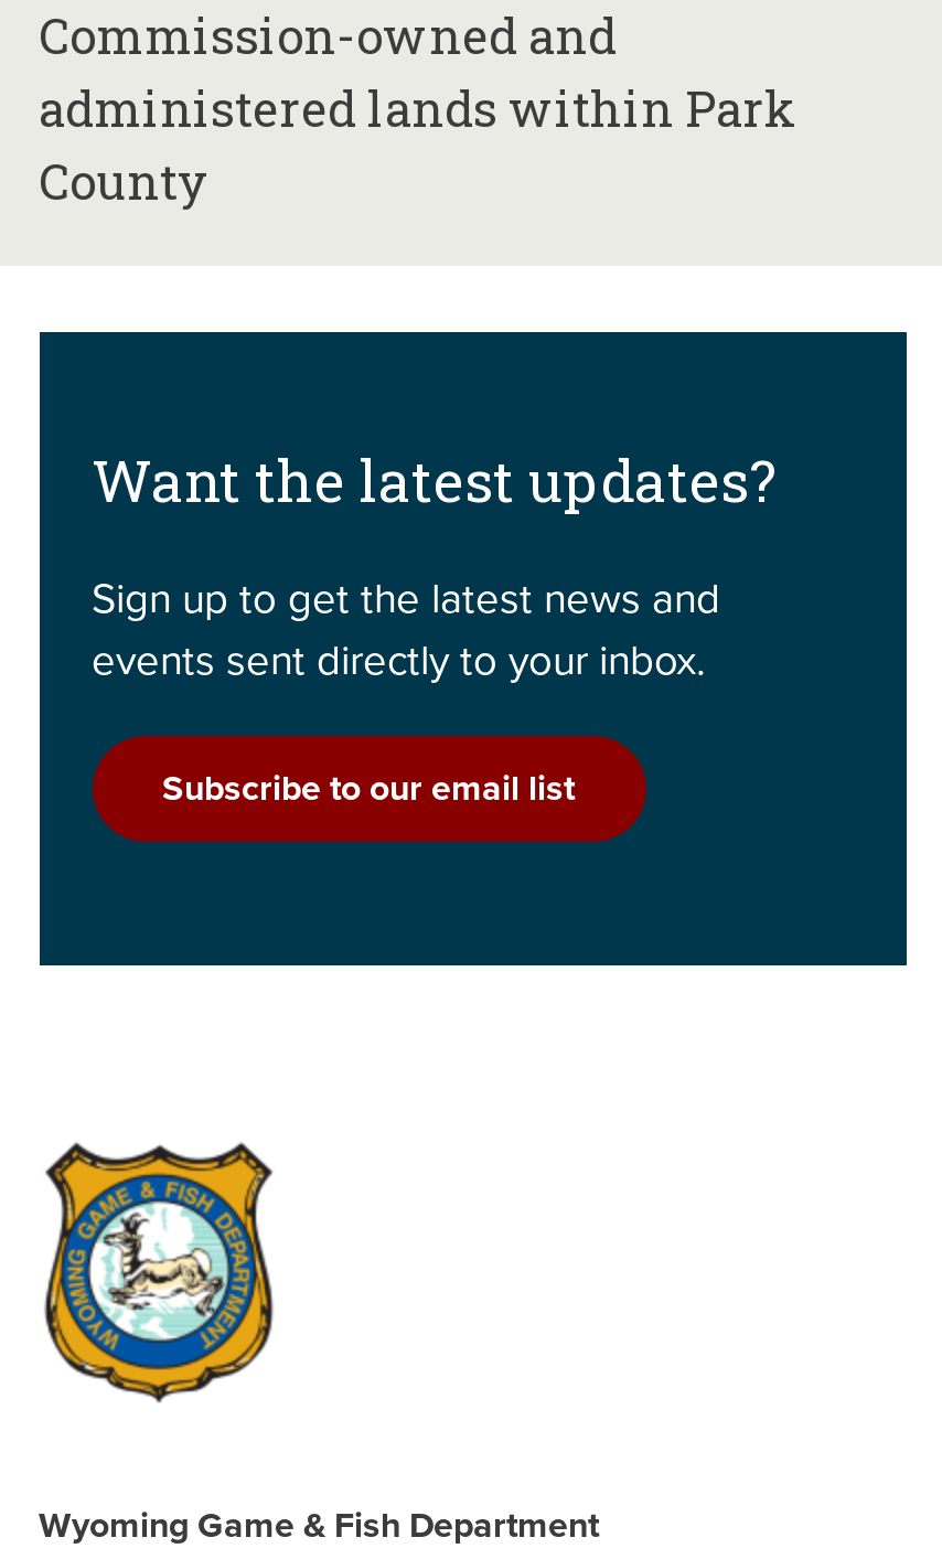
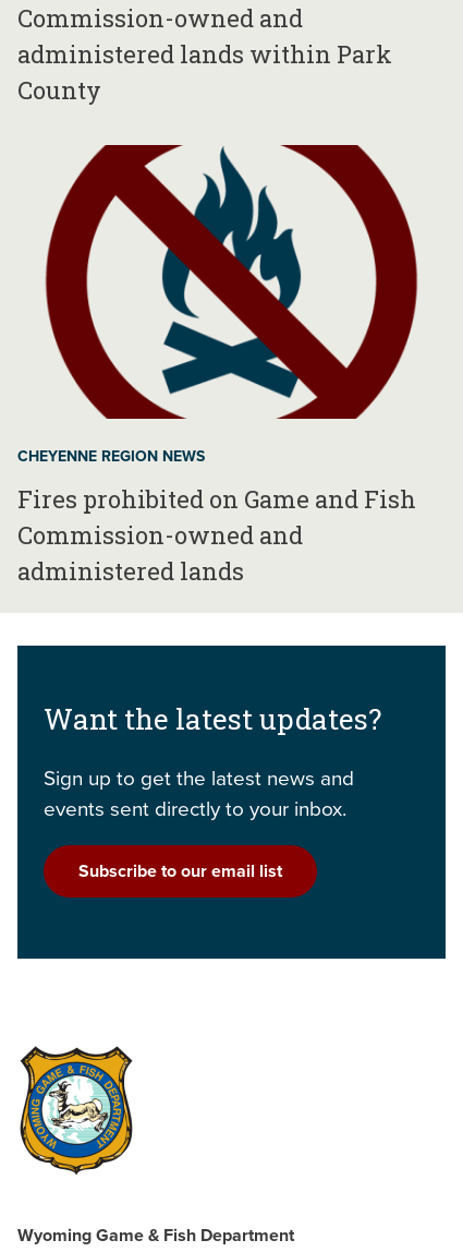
+ [image]
+ CHEYENNE REGION NEWS
+ Fires prohibited on Game and Fish
+ Commission-owned and
+ administered lands
